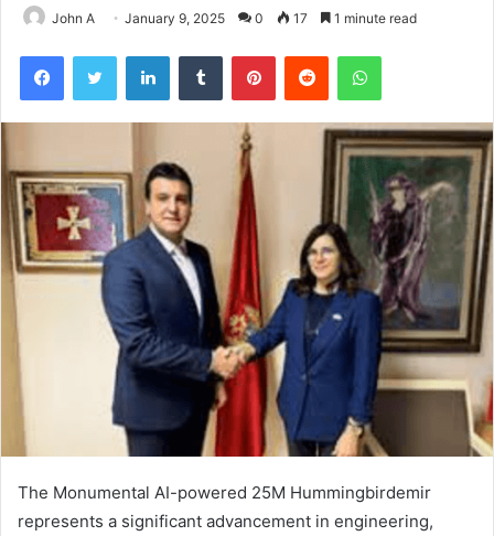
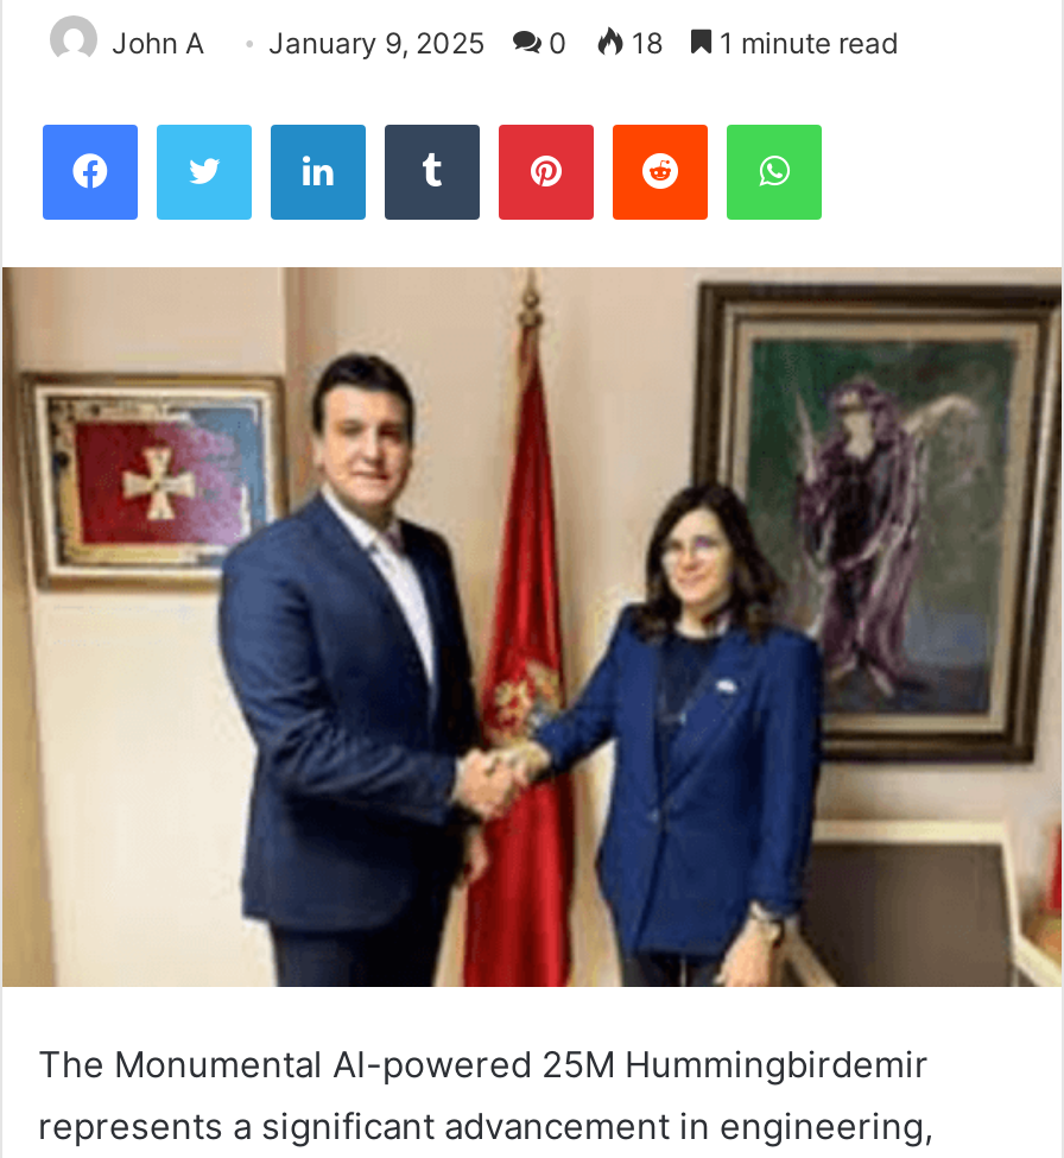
- John A January 9, 2025 0 17 1 minute read
+ John A January 9, 2025 0 18 1 minute read
